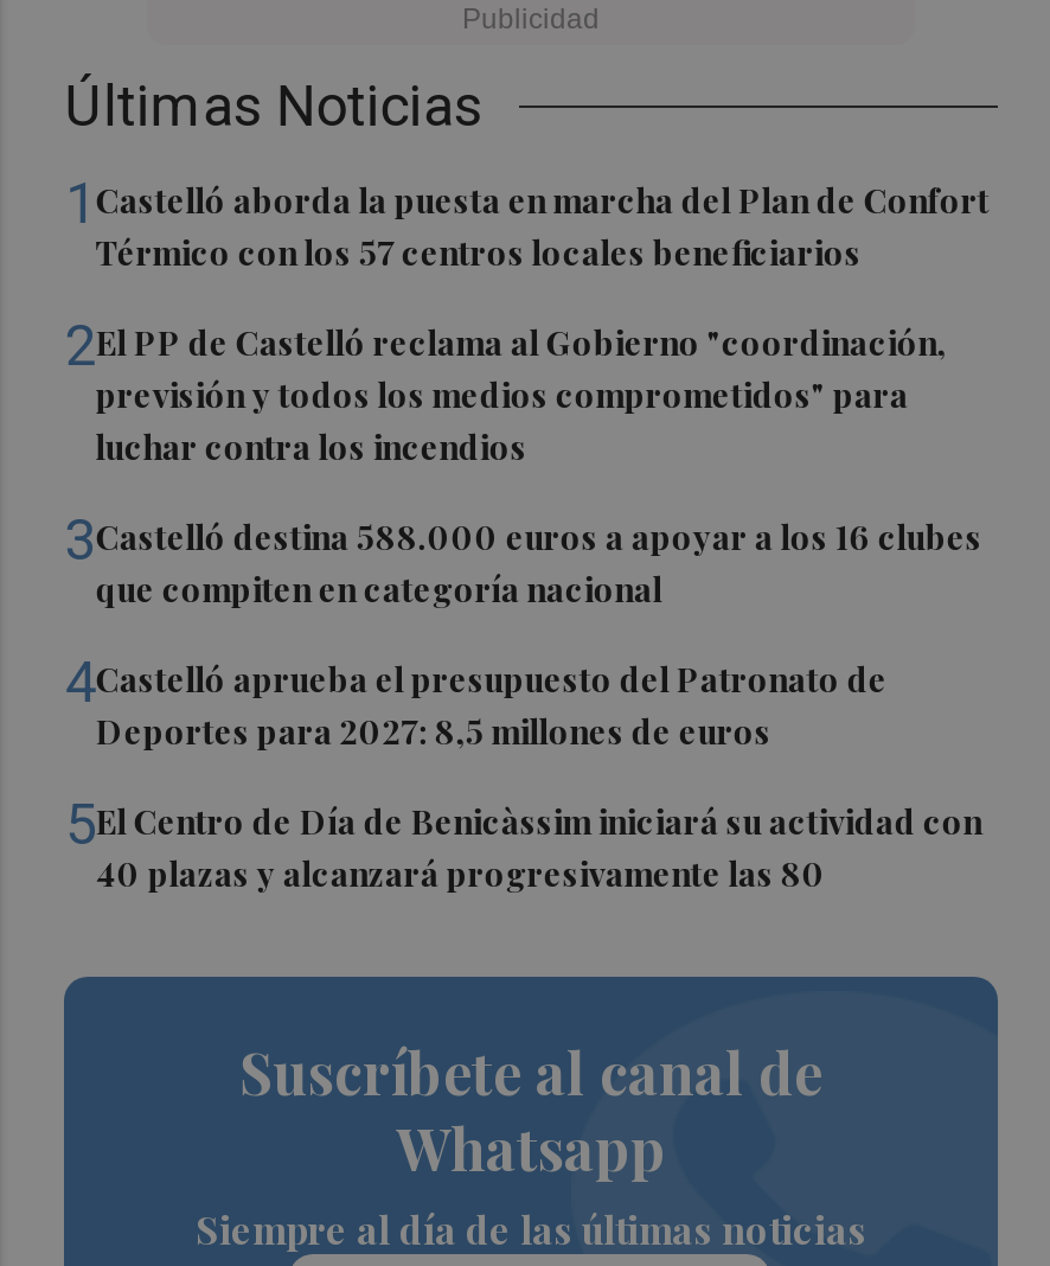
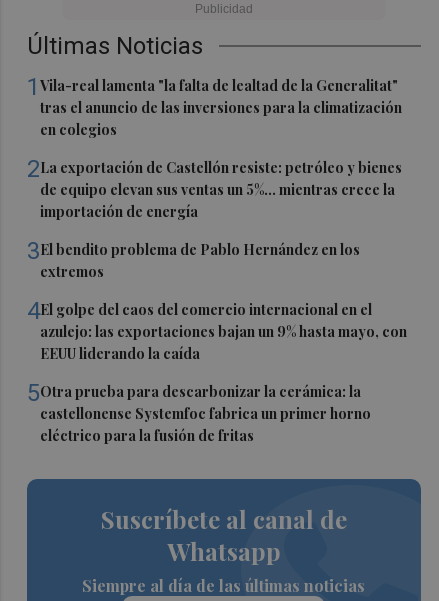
- 1 Castelló aborda la puesta en marcha del Plan de Confort
- Térmico con los 57 centros locales beneficiarios
+ 1 Vila-real lamenta "la falta de lealtad de la Generalitat"
+ tras el anuncio de las inversiones para la climatización
+ en colegios

- 2El PP de Castelló reclama al Gobierno "coordinación,
- previsión y todos los medios comprometidos" para
- luchar contra los incendios
+ 2La exportación de Castellón resiste: petróleo y bienes
+ de equipo elevan sus ventas un 5%... mientras crece la
+ importación de energía

- 3Castelló destina 588.000 euros a apoyar a los 16 clubes
- que compiten en categoría nacional
+ 3El bendito problema de Pablo Hernández en los
+ extremos

- 4Castelló aprueba el presupuesto del Patronato de
- Deportes para 2027: 8,5 millones de euros
+ 4El golpe del caos del comercio internacional en el
+ azulejo: las exportaciones bajan un 9% hasta mayo, con
+ EEUU liderando la caída

- 5El Centro de Día de Benicàssim iniciará su actividad con
- 40 plazas y alcanzará progresivamente las 80
+ 5Otra prueba para descarbonizar la cerámica: la
+ castellonense Systemfoc fabrica un primer horno
+ eléctrico para la fusión de fritas
